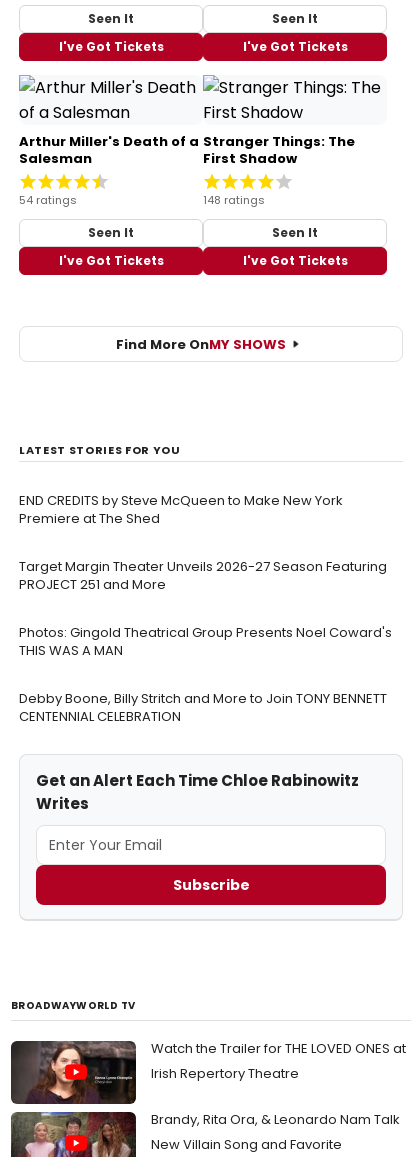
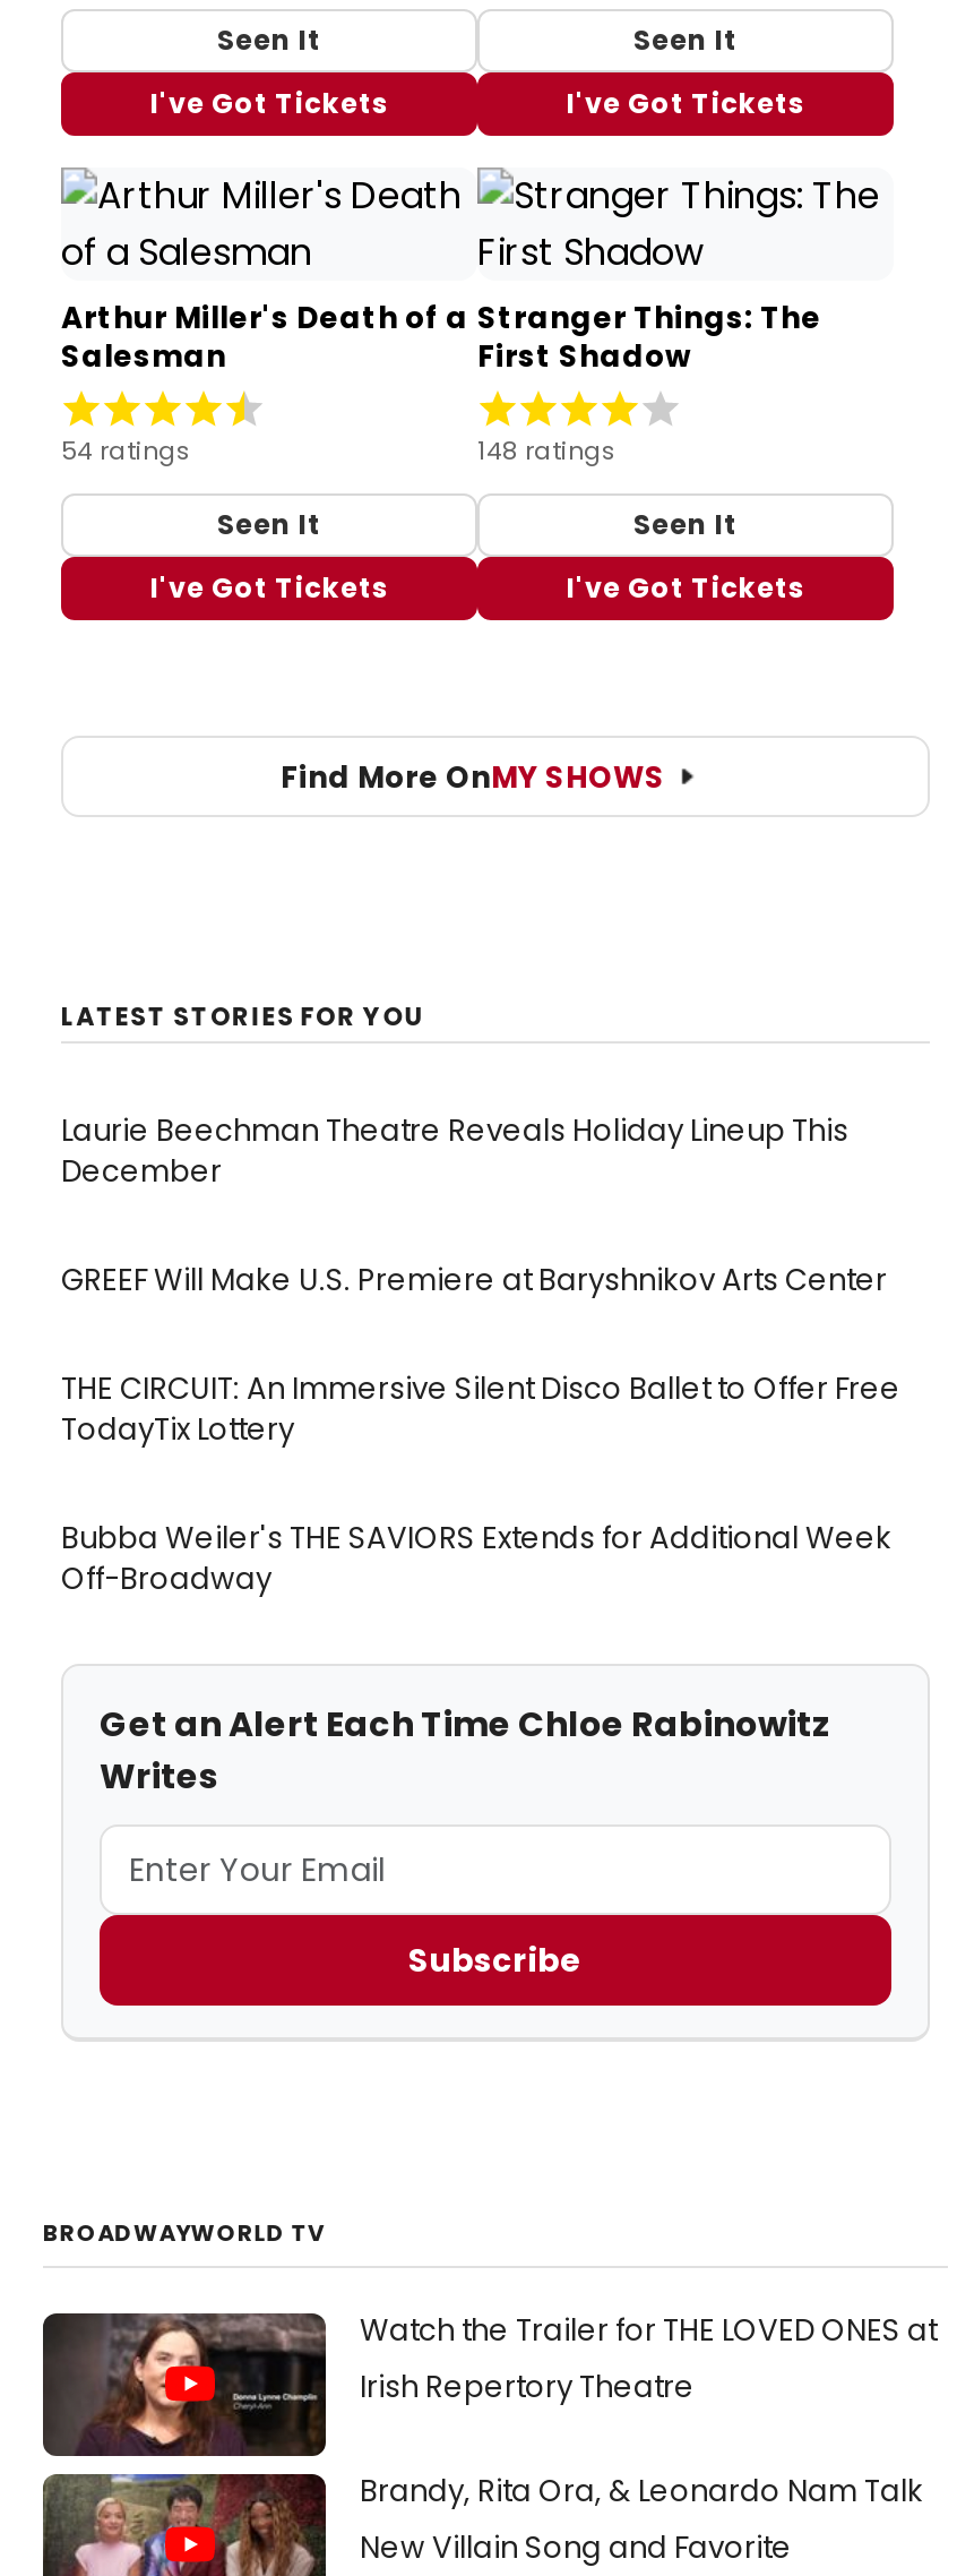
- END CREDITS by Steve McQueen to Make New York
- Premiere at The Shed
+ Laurie Beechman Theatre Reveals Holiday Lineup This
+ December

- Target Margin Theater Unveils 2026-27 Season Featuring
- PROJECT 251 and More
+ GREEF Will Make U.S. Premiere at Baryshnikov Arts Center

- Photos: Gingold Theatrical Group Presents Noel Coward's
- THIS WAS A MAN
+ THE CIRCUIT: An Immersive Silent Disco Ballet to Offer Free
+ TodayTix Lottery

- Debby Boone, Billy Stritch and More to Join TONY BENNETT
- CENTENNIAL CELEBRATION
+ Bubba Weiler's THE SAVIORS Extends for Additional Week
+ Off-Broadway
